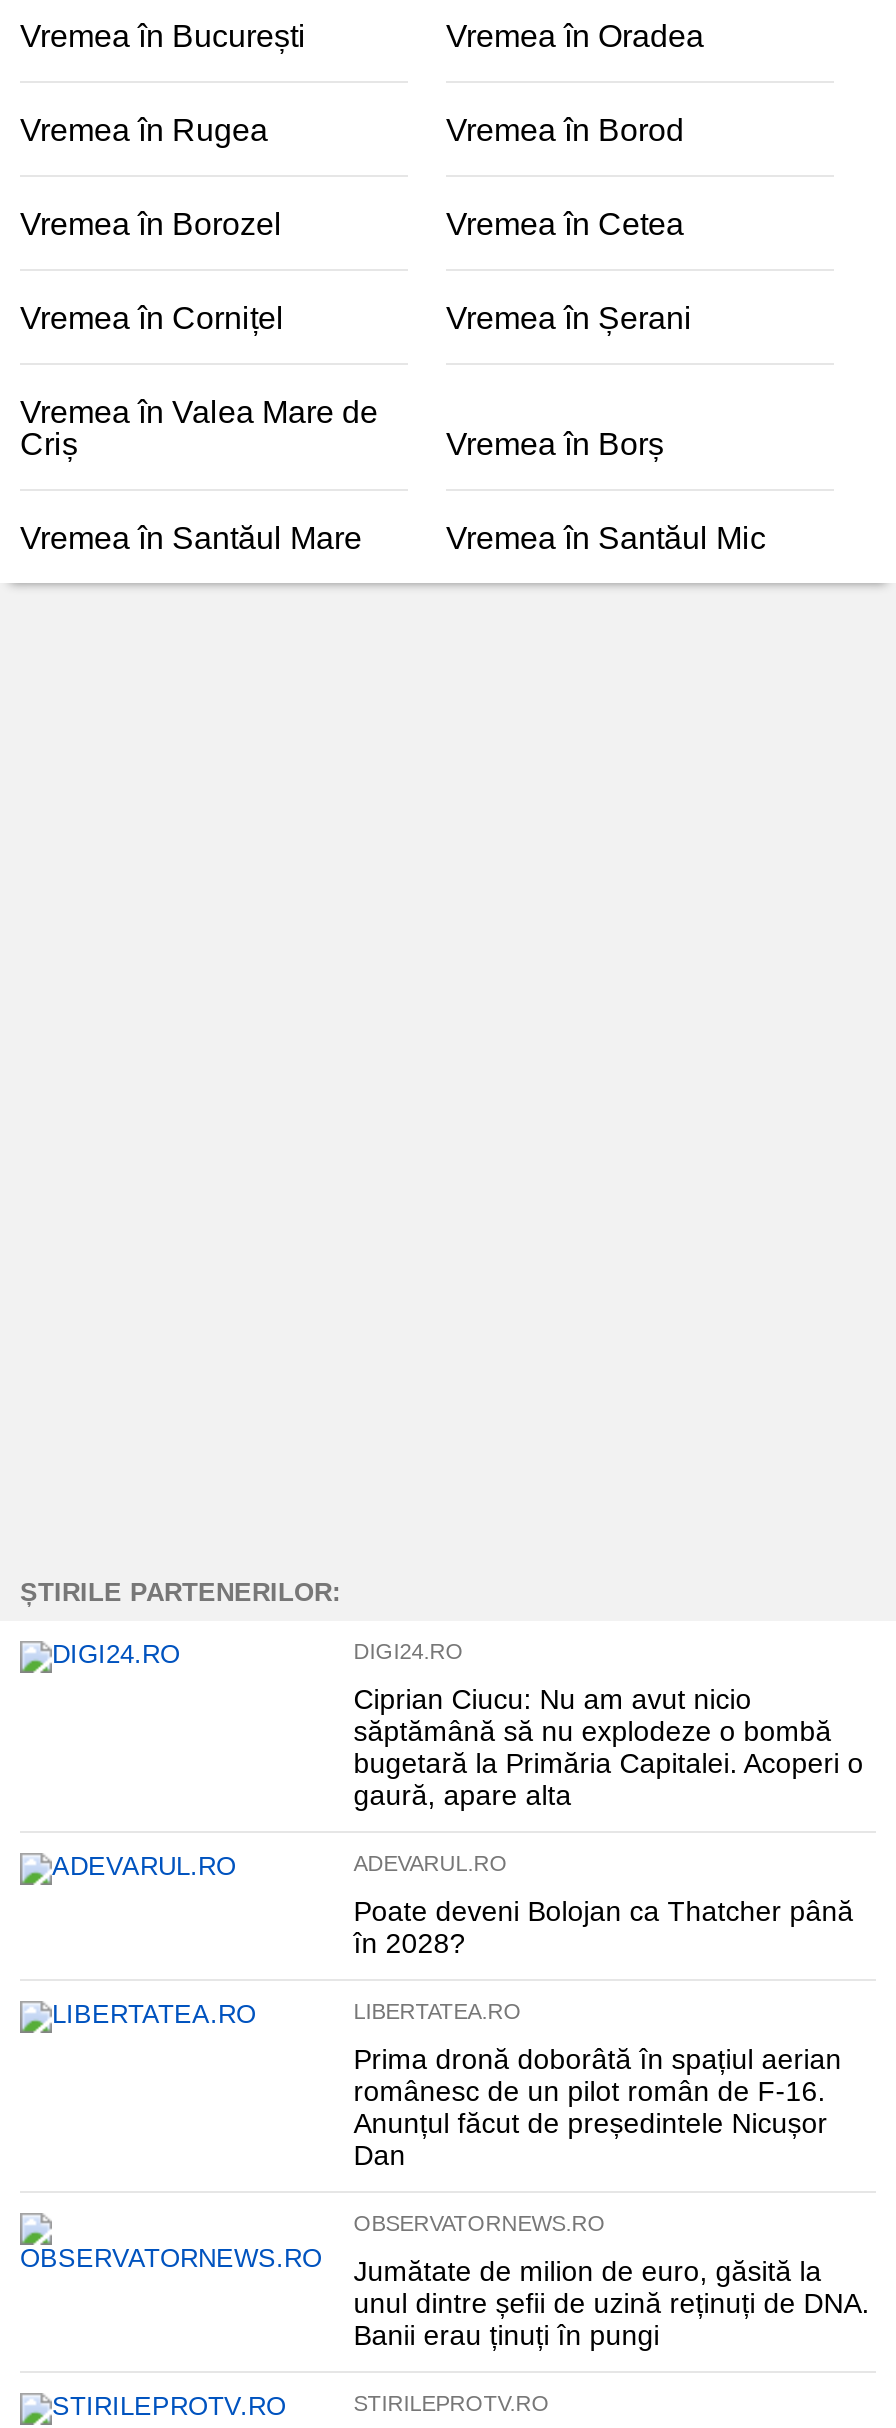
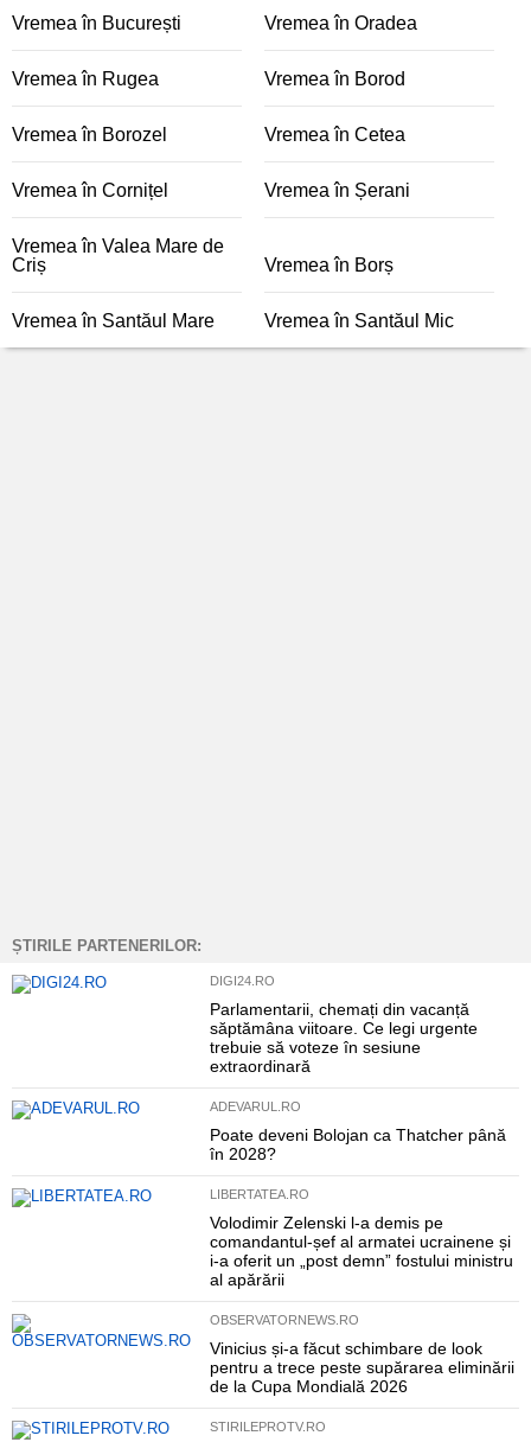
- Ciprian Ciucu: Nu am avut nicio
- săptămână să nu explodeze o bombă
- bugetară la Primăria Capitalei. Acoperi o
- gaură, apare alta
+ Parlamentarii, chemați din vacanță
+ săptămâna viitoare. Ce legi urgente
+ trebuie să voteze în sesiune
+ extraordinară

- Prima dronă doborâtă în spațiul aerian
- românesc de un pilot român de F-16.
- Anunțul făcut de președintele Nicușor
- Dan
+ Volodimir Zelenski l-a demis pe
+ comandantul-șef al armatei ucrainene și
+ i-a oferit un „post demn” fostului ministru
+ al apărării

- Jumătate de milion de euro, găsită la
- unul dintre șefii de uzină reținuți de DNA.
- Banii erau ținuți în pungi
+ Vinicius și-a făcut schimbare de look
+ pentru a trece peste supărarea eliminării
+ de la Cupa Mondială 2026
